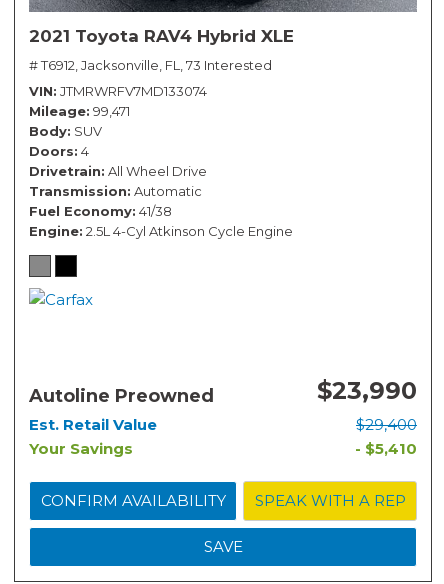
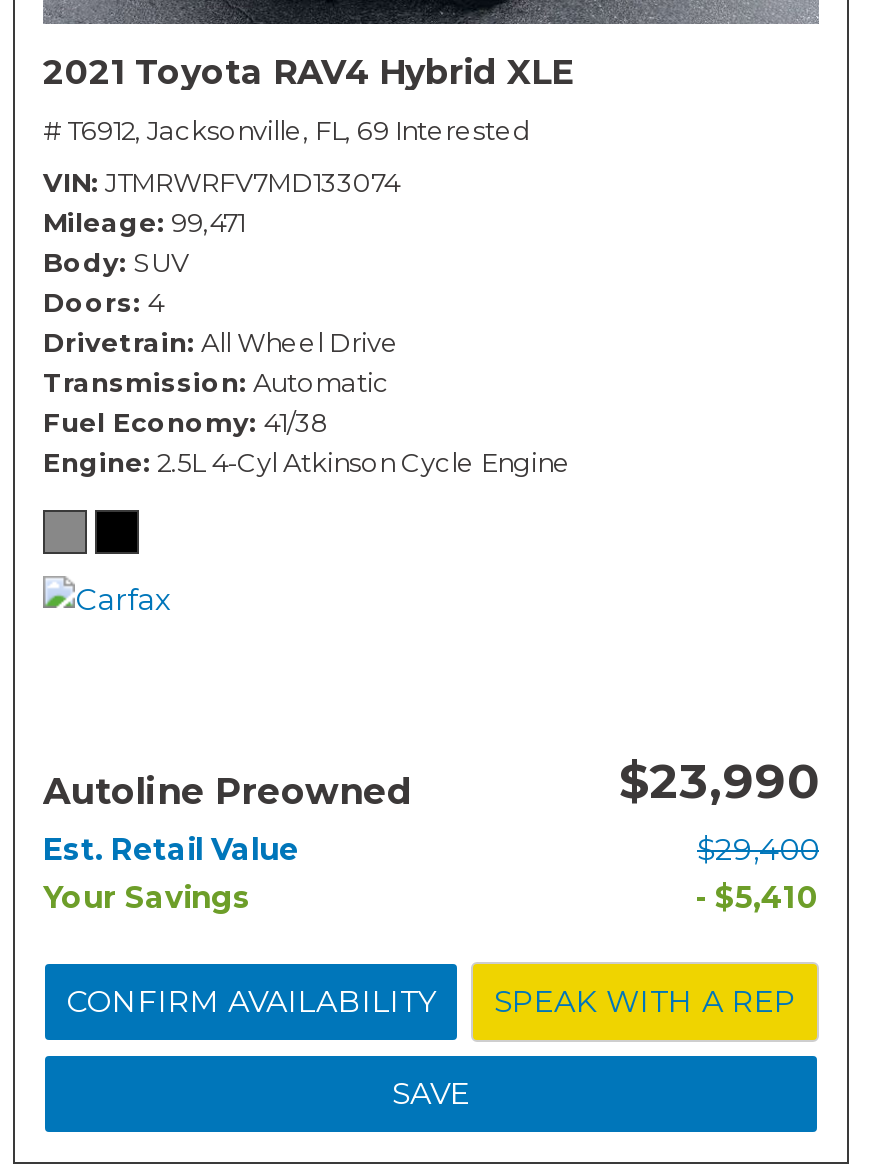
- # T6912, Jacksonville, FL, 73 Interested
+ # T6912, Jacksonville, FL, 69 Interested
